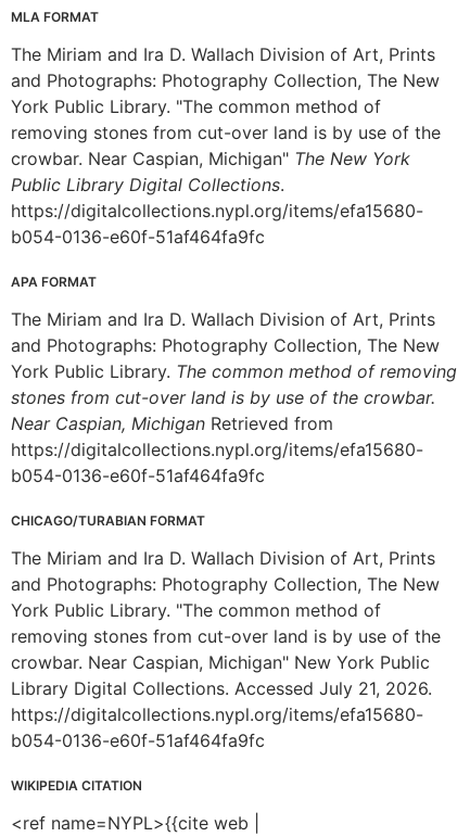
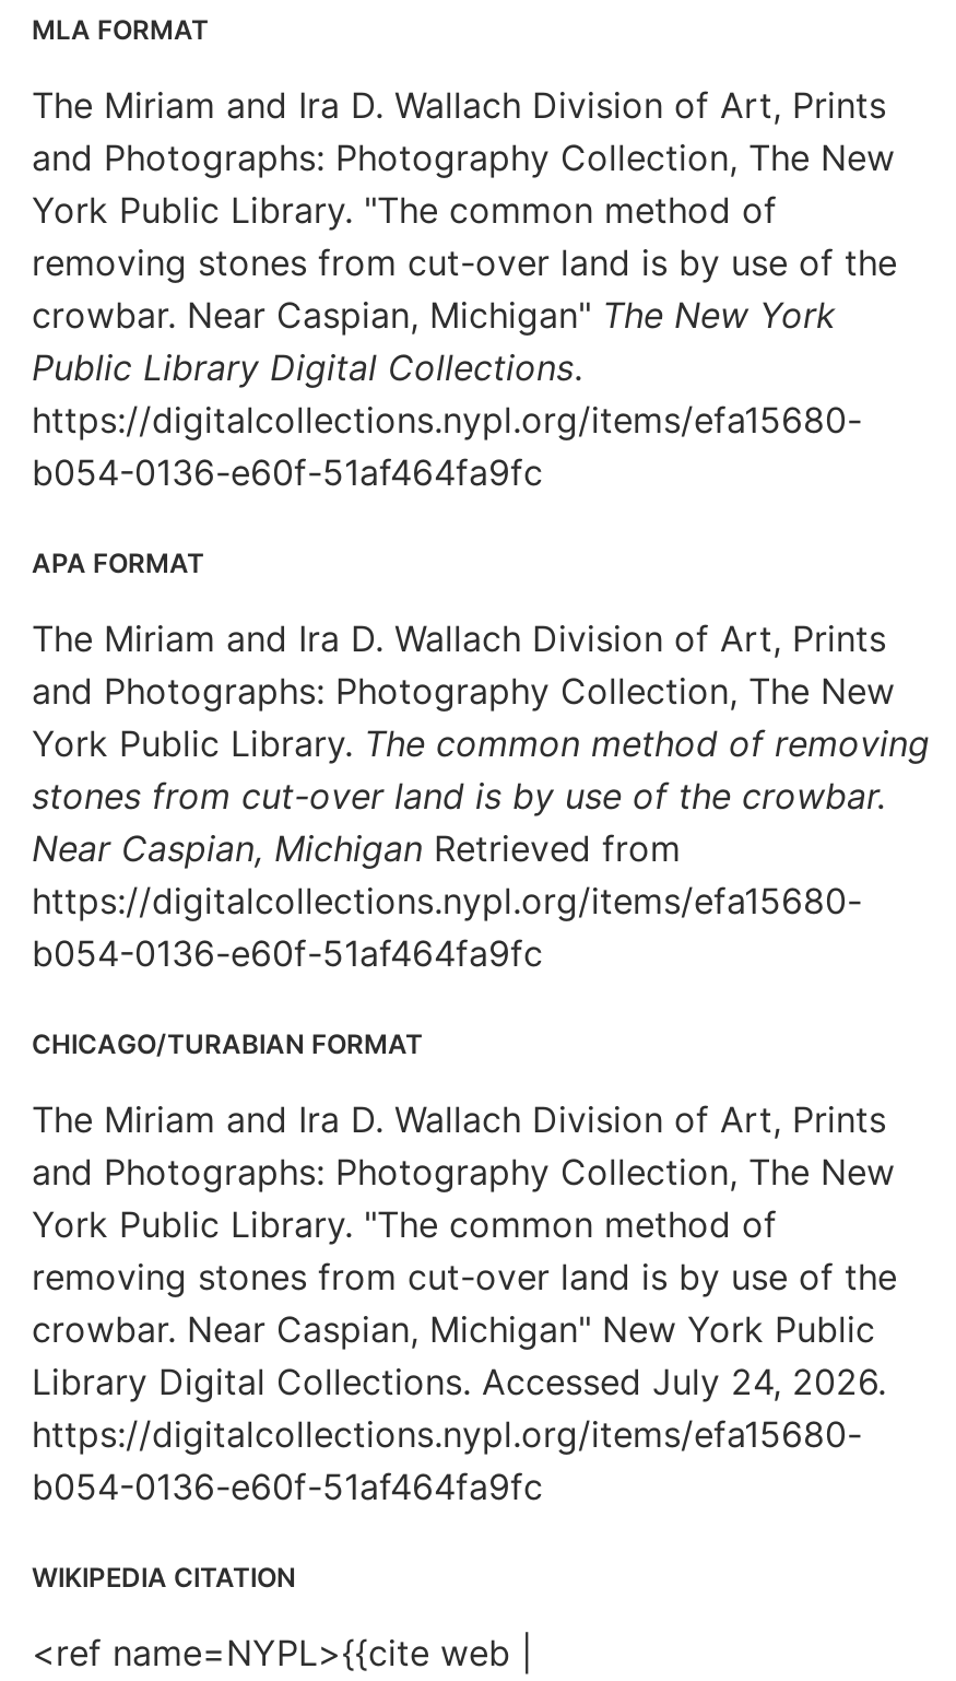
- Library Digital Collections. Accessed July 21, 2026.
+ Library Digital Collections. Accessed July 24, 2026.
